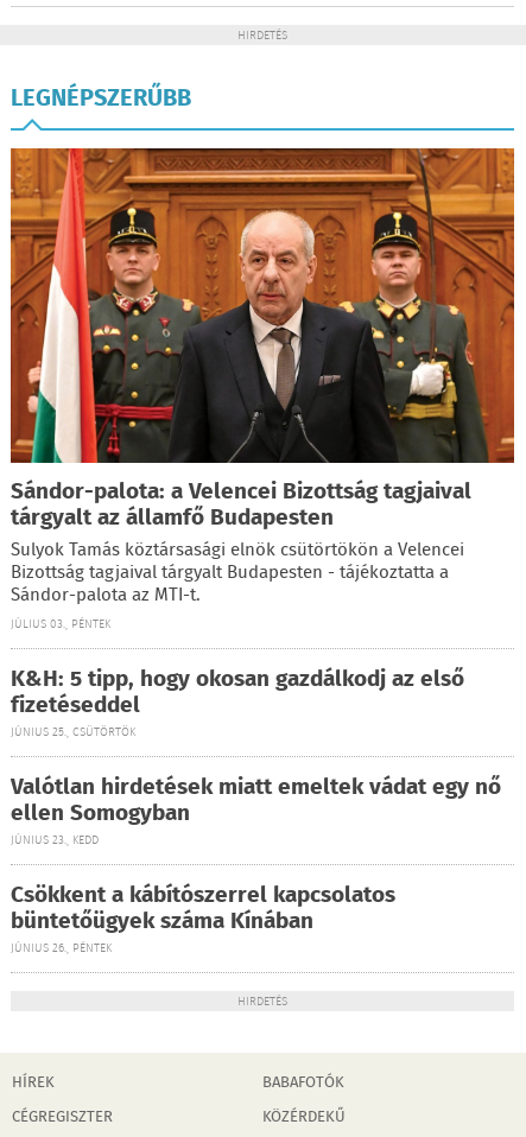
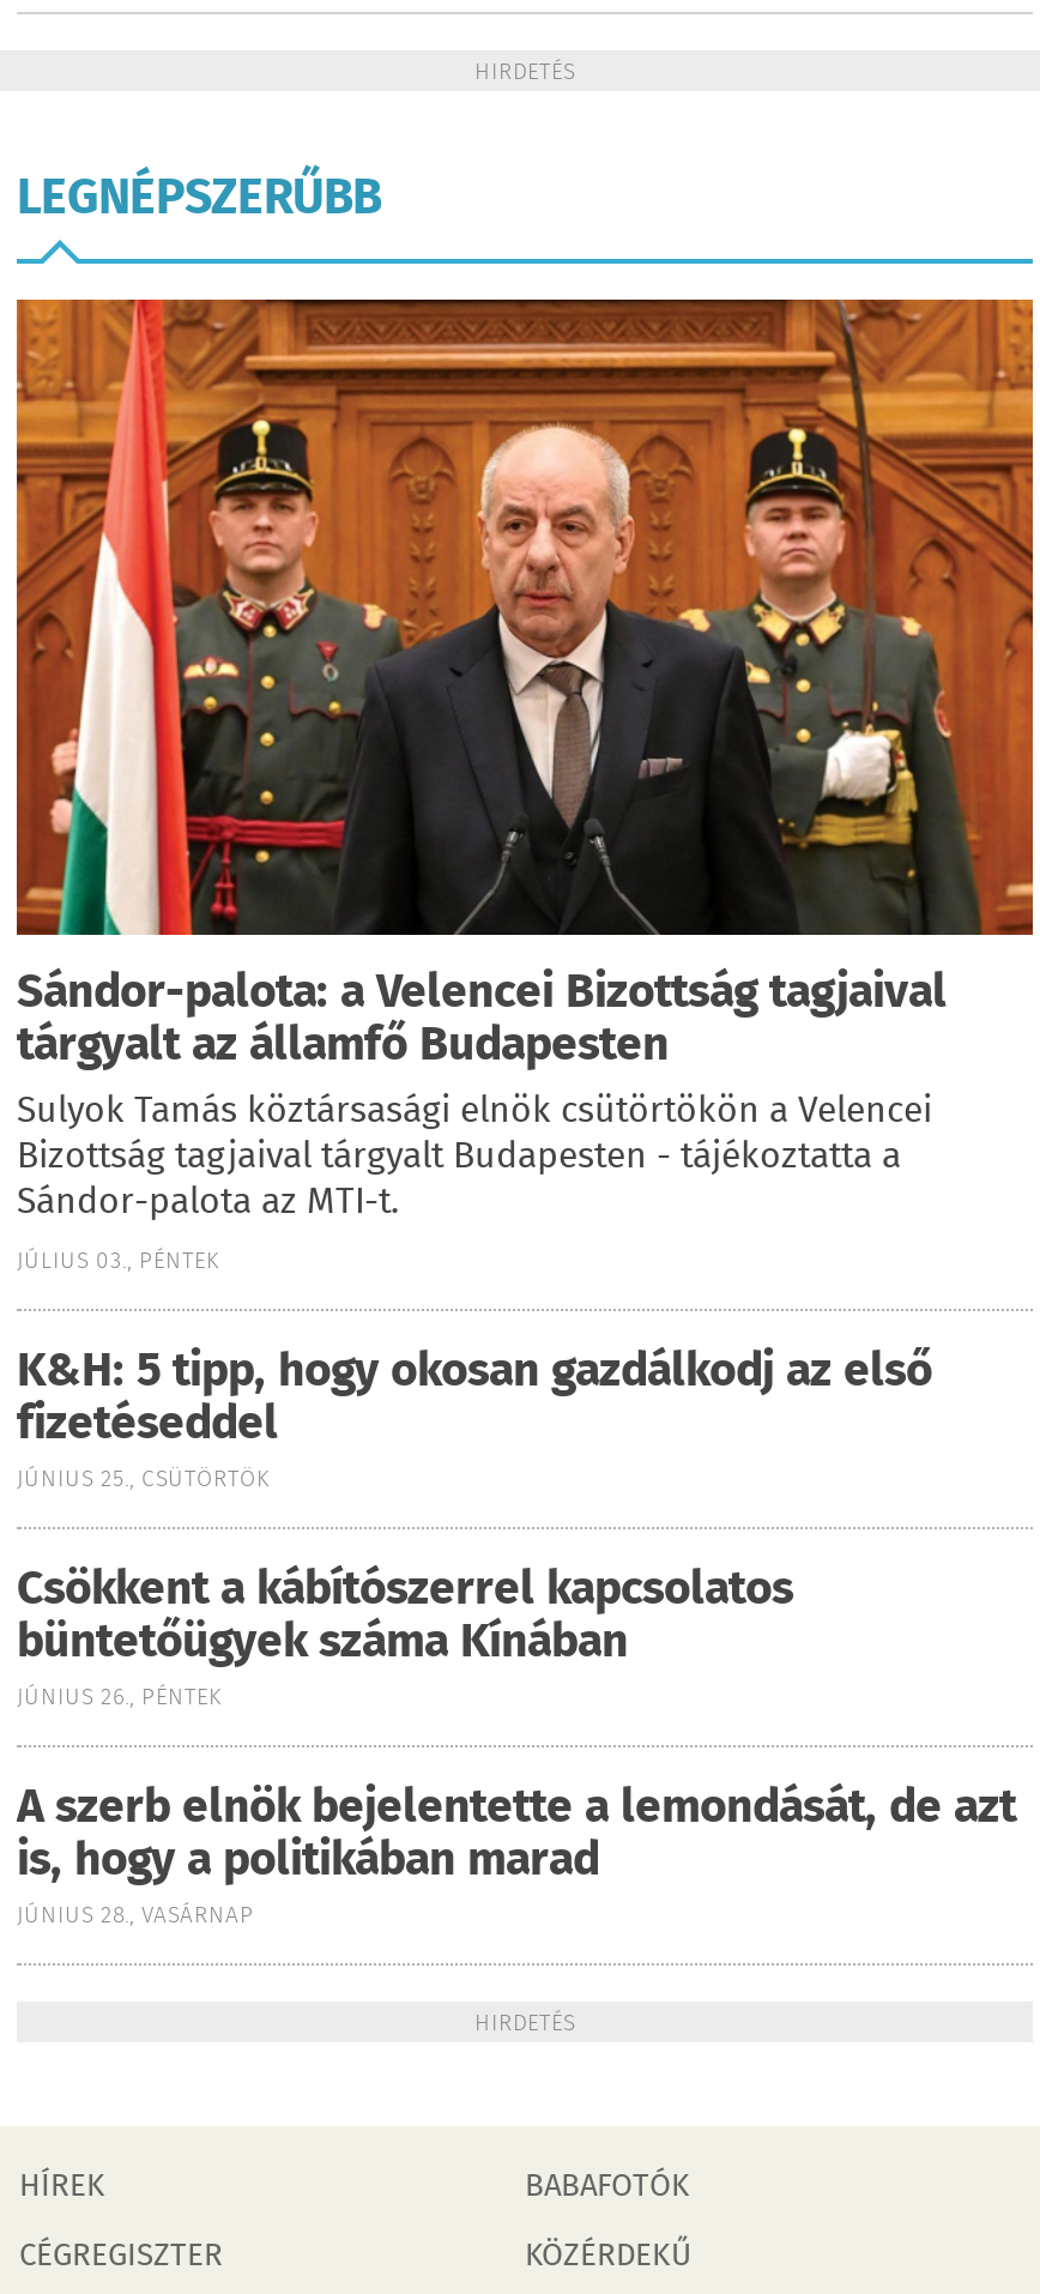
- Valótlan hirdetések miatt emeltek vádat egy nő
- ellen Somogyban
- JÚNIUS 23., KEDD

moved up: Csökkent a kábítószerrel kapcsolatos | büntetőügyek száma Kínában | JÚNIUS 26., PÉNTEK

+ A szerb elnök bejelentette a lemondását, de azt
+ is, hogy a politikában marad
+ JÚNIUS 28., VASÁRNAP
